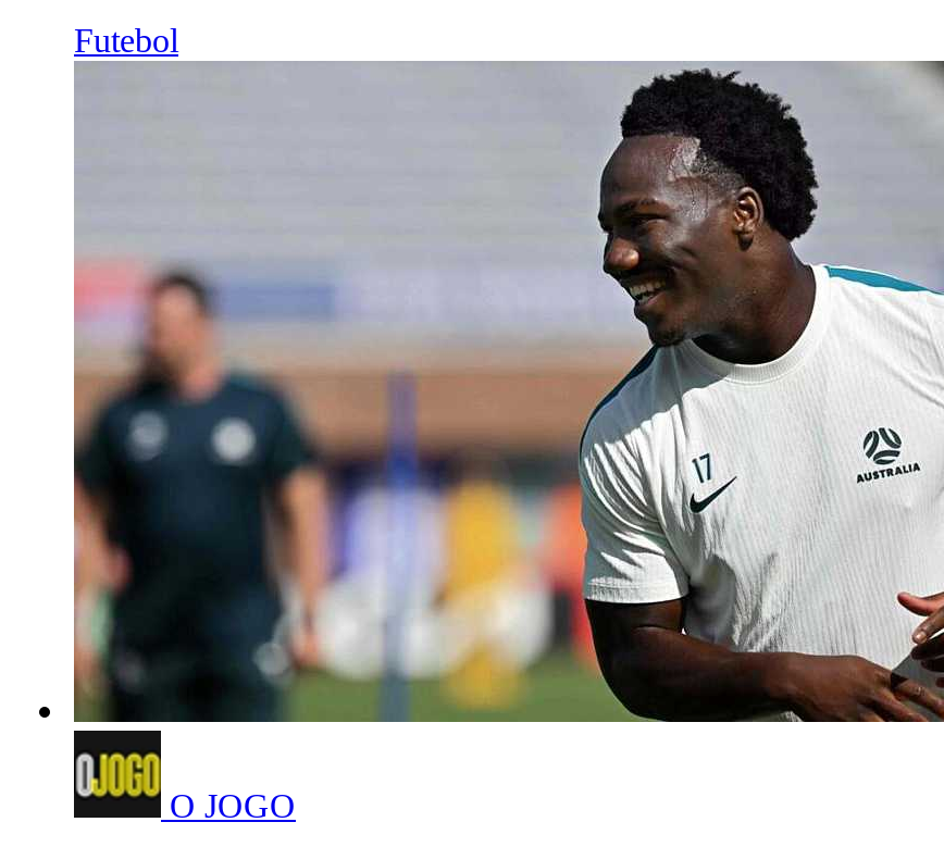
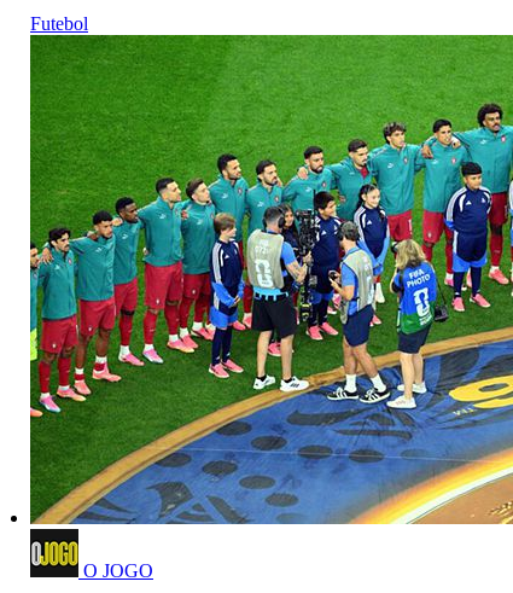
- [image]
+ [image]
